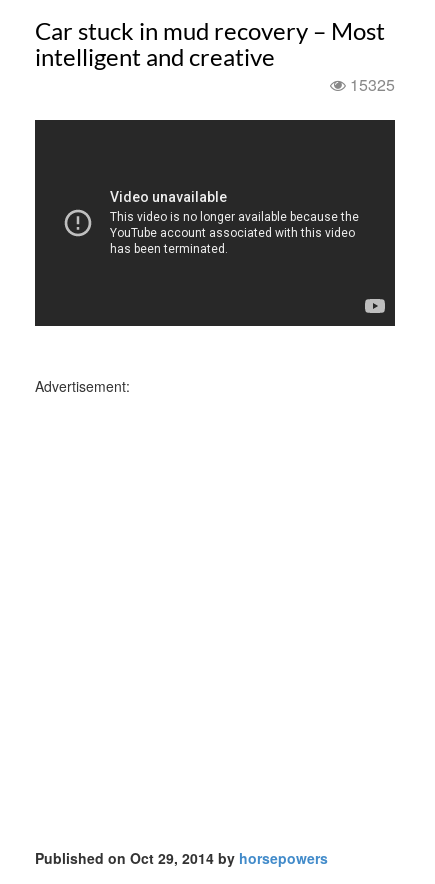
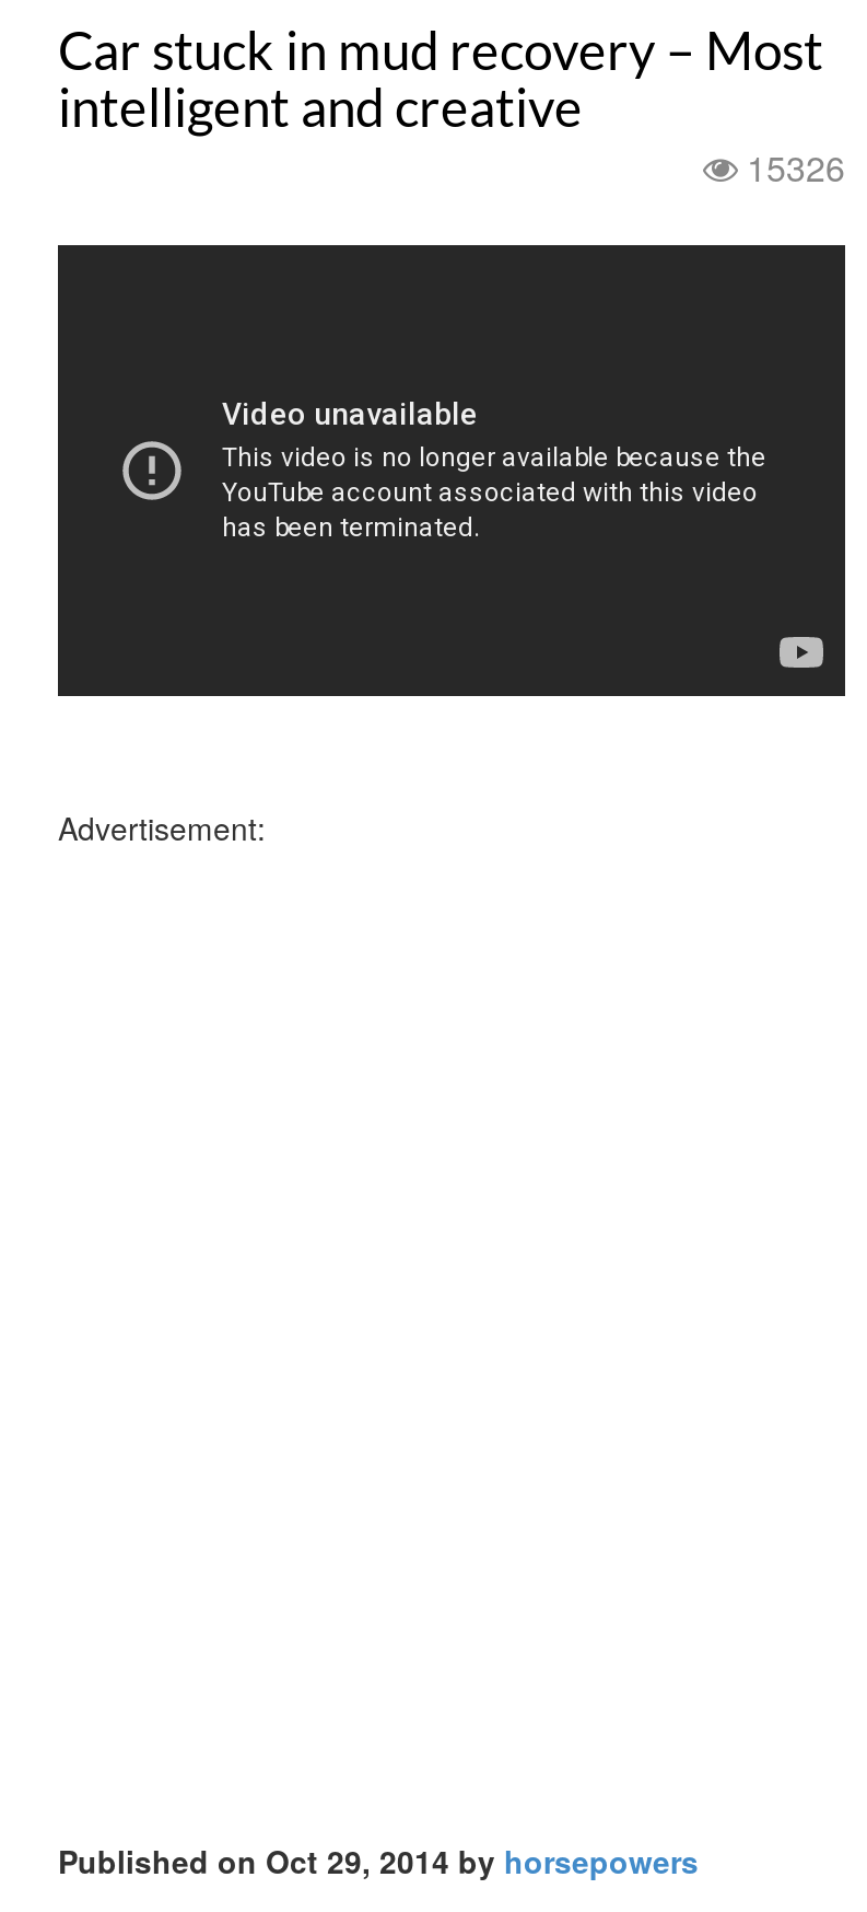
- 15325
+ 15326
